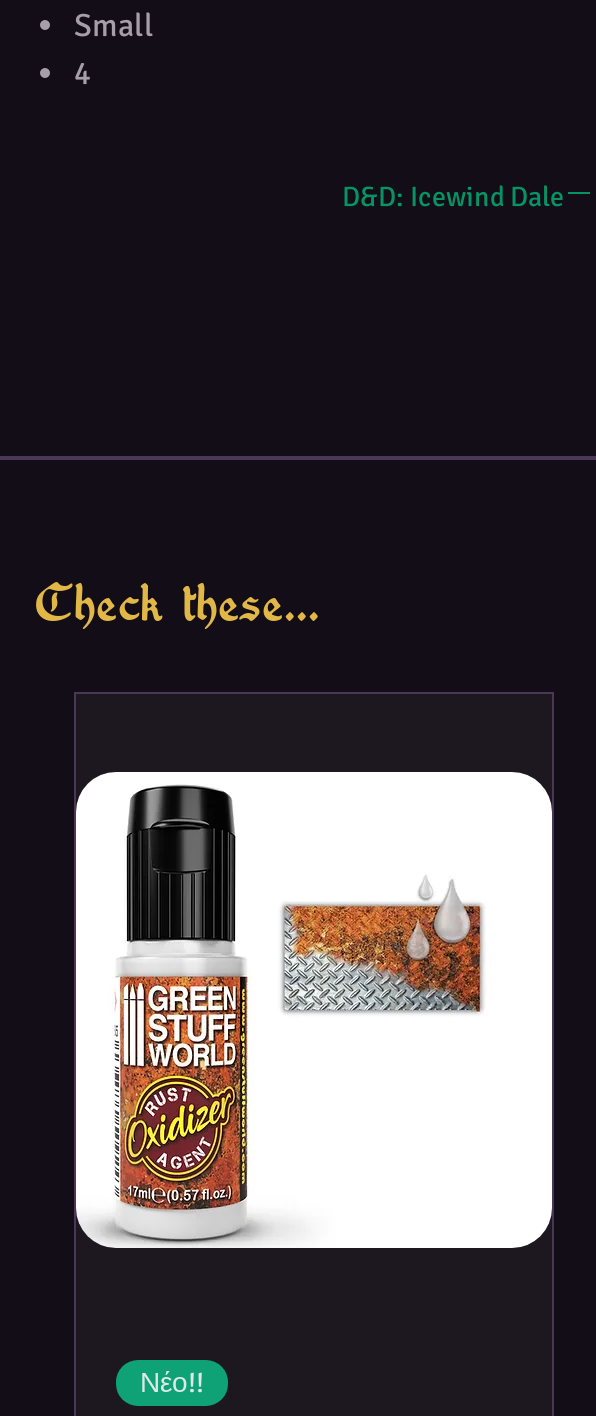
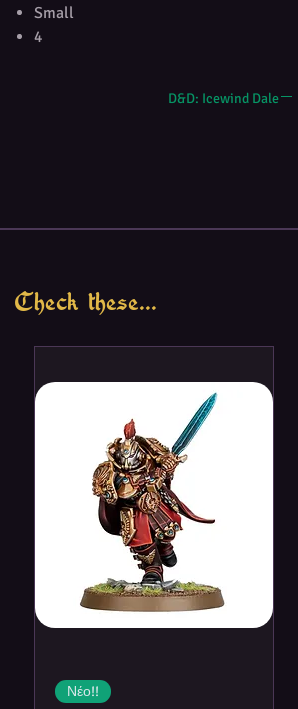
- [image]
+ [image]
